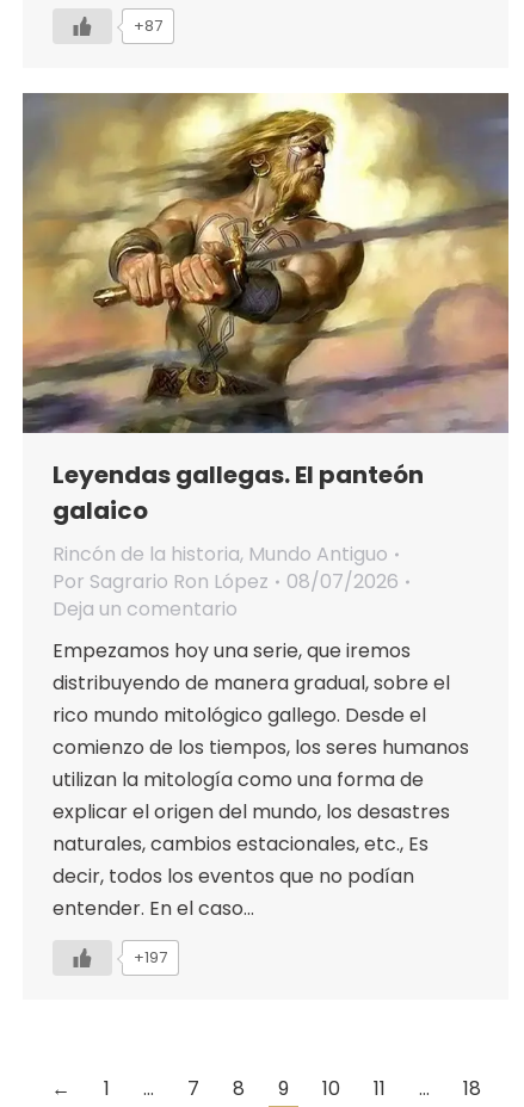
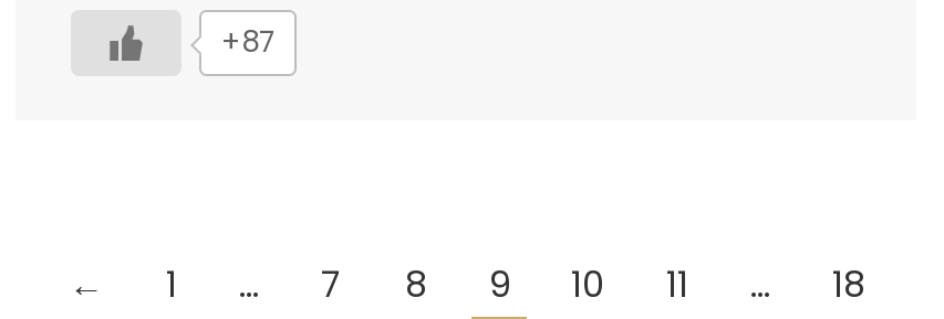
- [image]
- Leyendas gallegas. El panteón
- galaico
- Rincón de la historia, Mundo Antiguo
- Por Sagrario Ron López
- 08/07/2026
- Deja un comentario
- Empezamos hoy una serie, que iremos
- distribuyendo de manera gradual, sobre el
- rico mundo mitológico gallego. Desde el
- comienzo de los tiempos, los seres humanos
- utilizan la mitología como una forma de
- explicar el origen del mundo, los desastres
- naturales, cambios estacionales, etc., Es
- decir, todos los eventos que no podían
- entender. En el caso…
- +197
